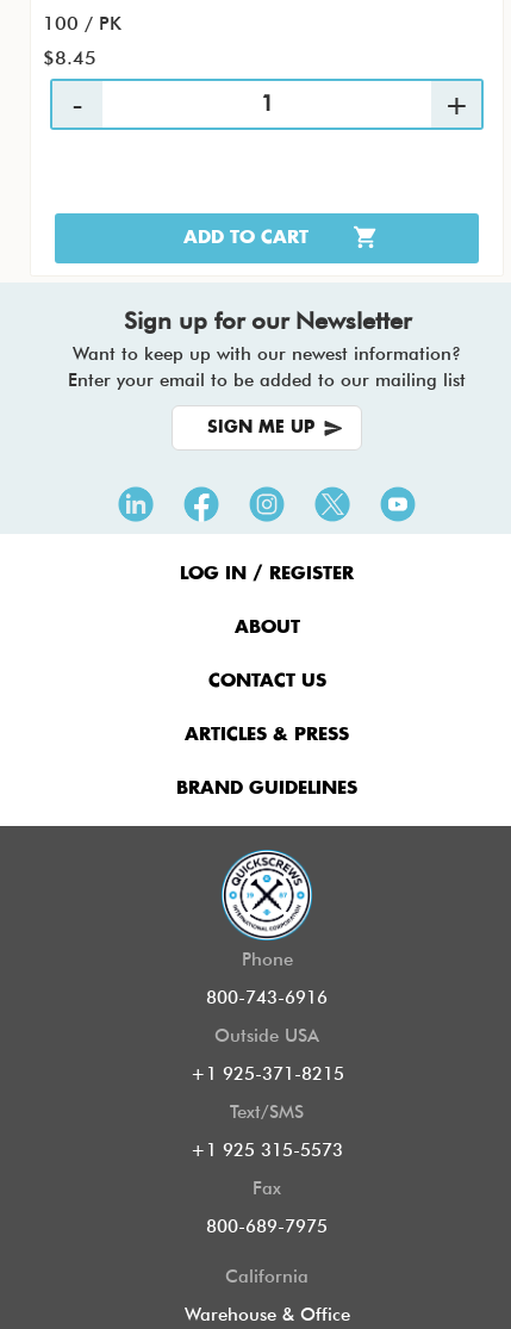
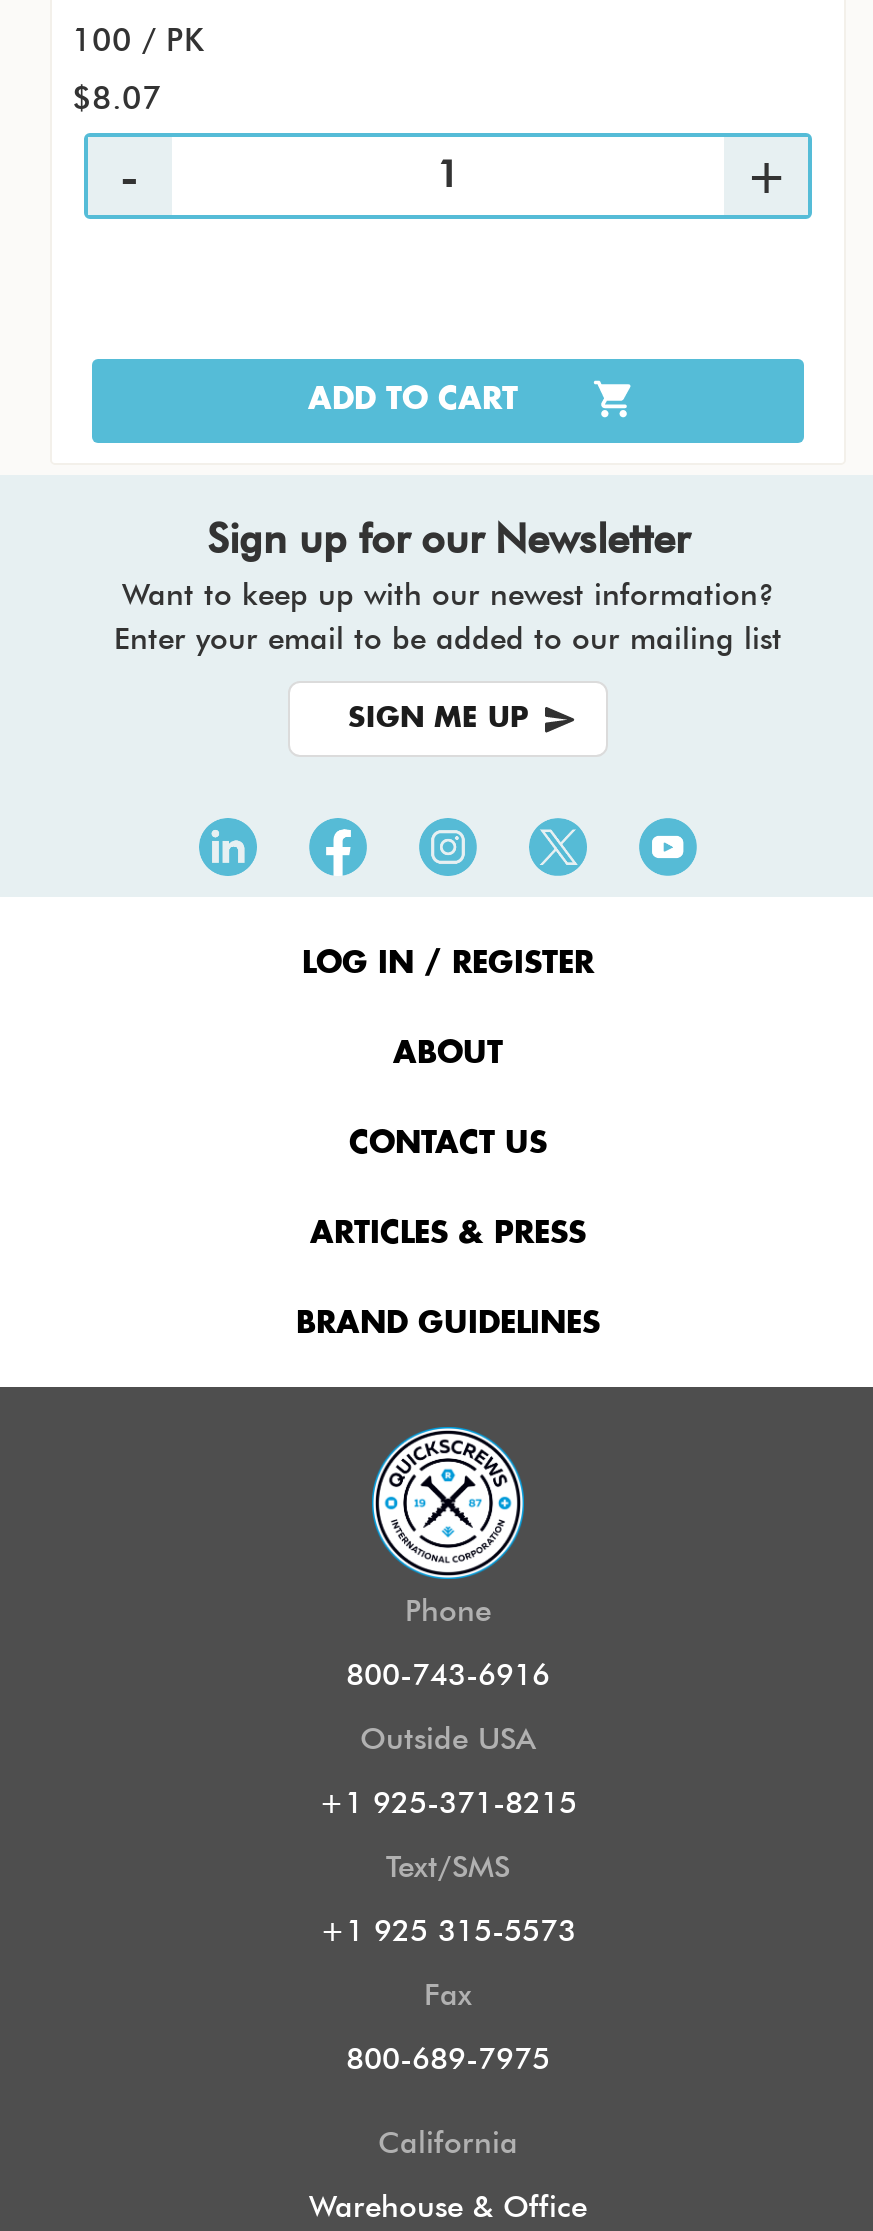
- $8.45
+ $8.07
